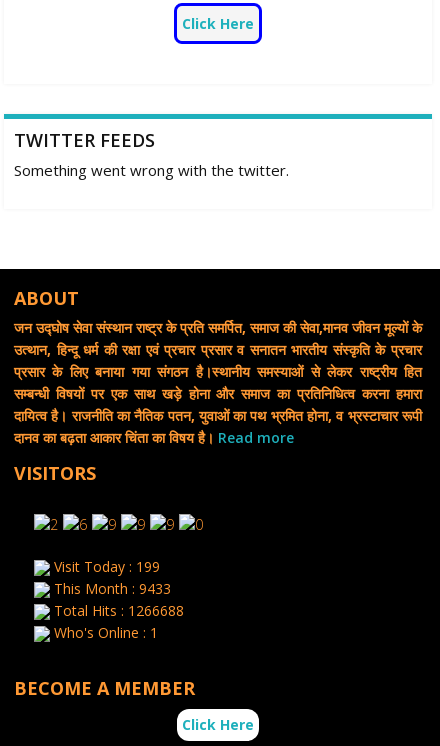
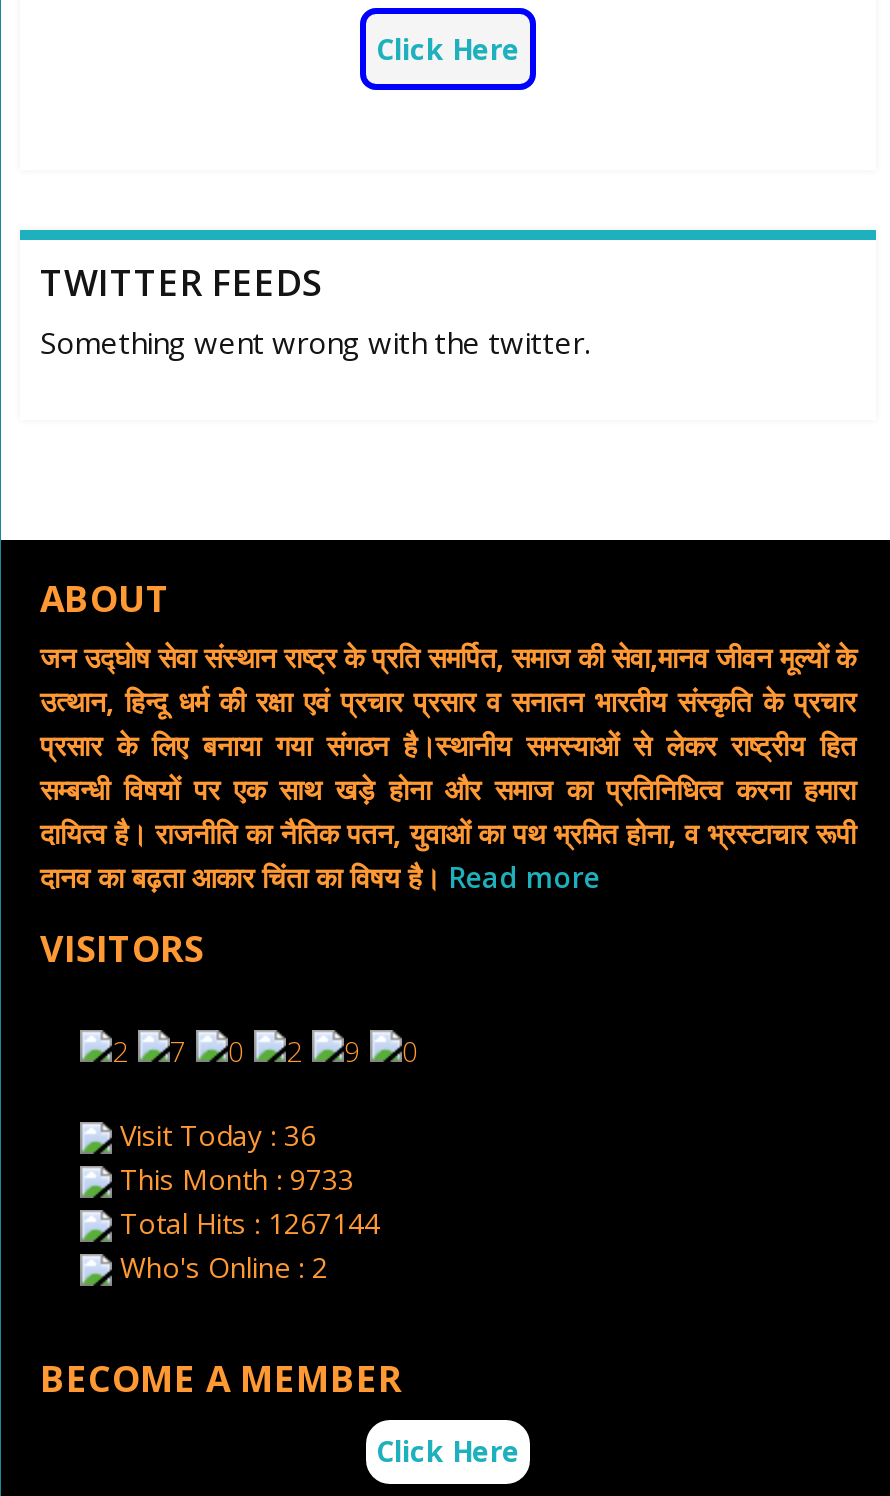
- Visit Today : 199
+ Visit Today : 36

- This Month : 9433
+ This Month : 9733

- Total Hits : 1266688
+ Total Hits : 1267144

- Who's Online : 1
+ Who's Online : 2
